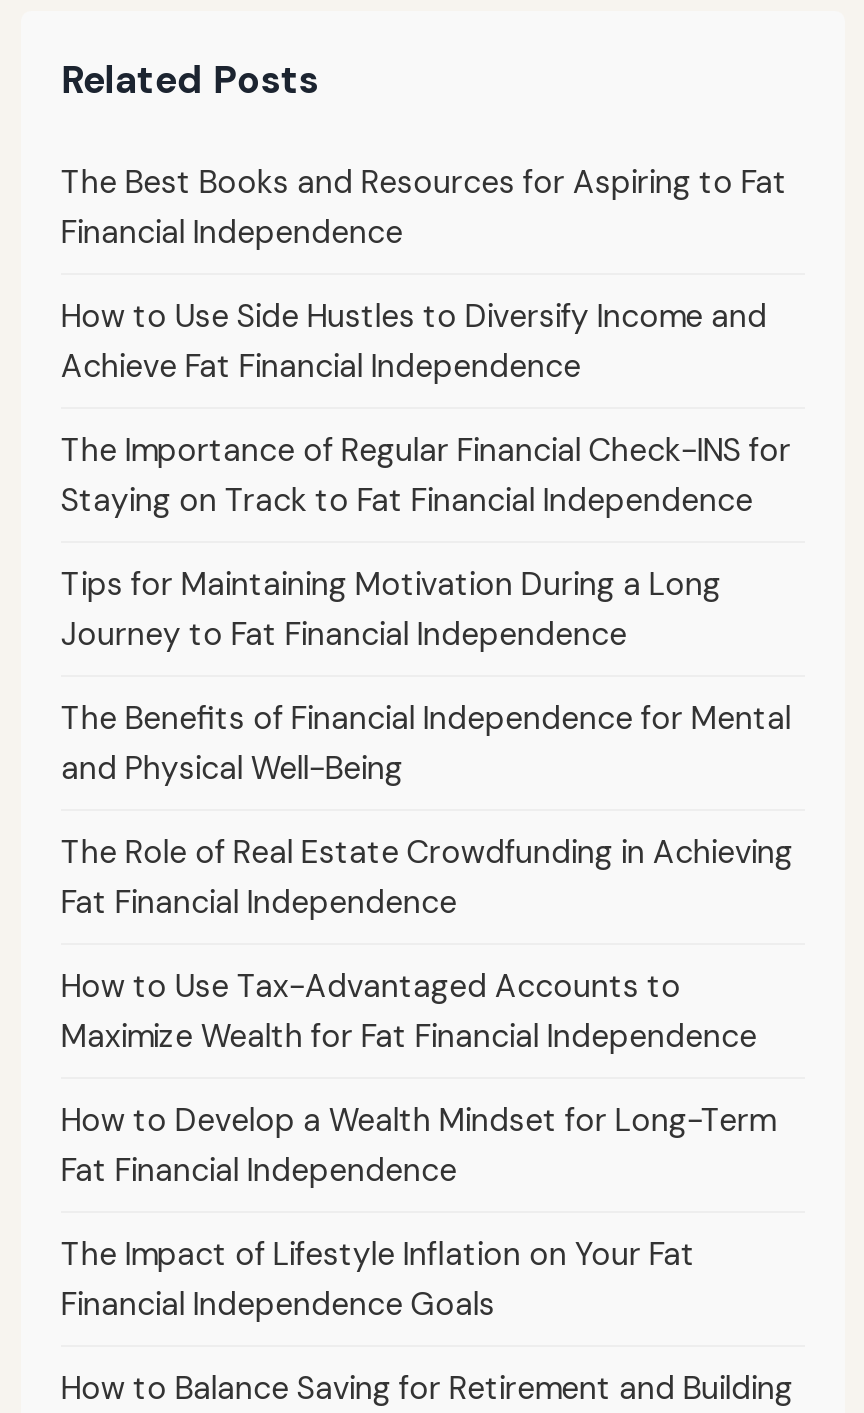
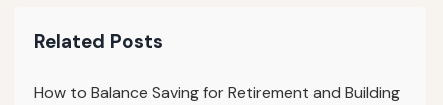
- The Best Books and Resources for Aspiring to Fat
- Financial Independence
- How to Use Side Hustles to Diversify Income and
- Achieve Fat Financial Independence
- The Importance of Regular Financial Check-INS for
- Staying on Track to Fat Financial Independence
- Tips for Maintaining Motivation During a Long
- Journey to Fat Financial Independence
- The Benefits of Financial Independence for Mental
- and Physical Well-Being
- The Role of Real Estate Crowdfunding in Achieving
- Fat Financial Independence
- How to Use Tax-Advantaged Accounts to
- Maximize Wealth for Fat Financial Independence
- How to Develop a Wealth Mindset for Long-Term
- Fat Financial Independence
- The Impact of Lifestyle Inflation on Your Fat
- Financial Independence Goals
